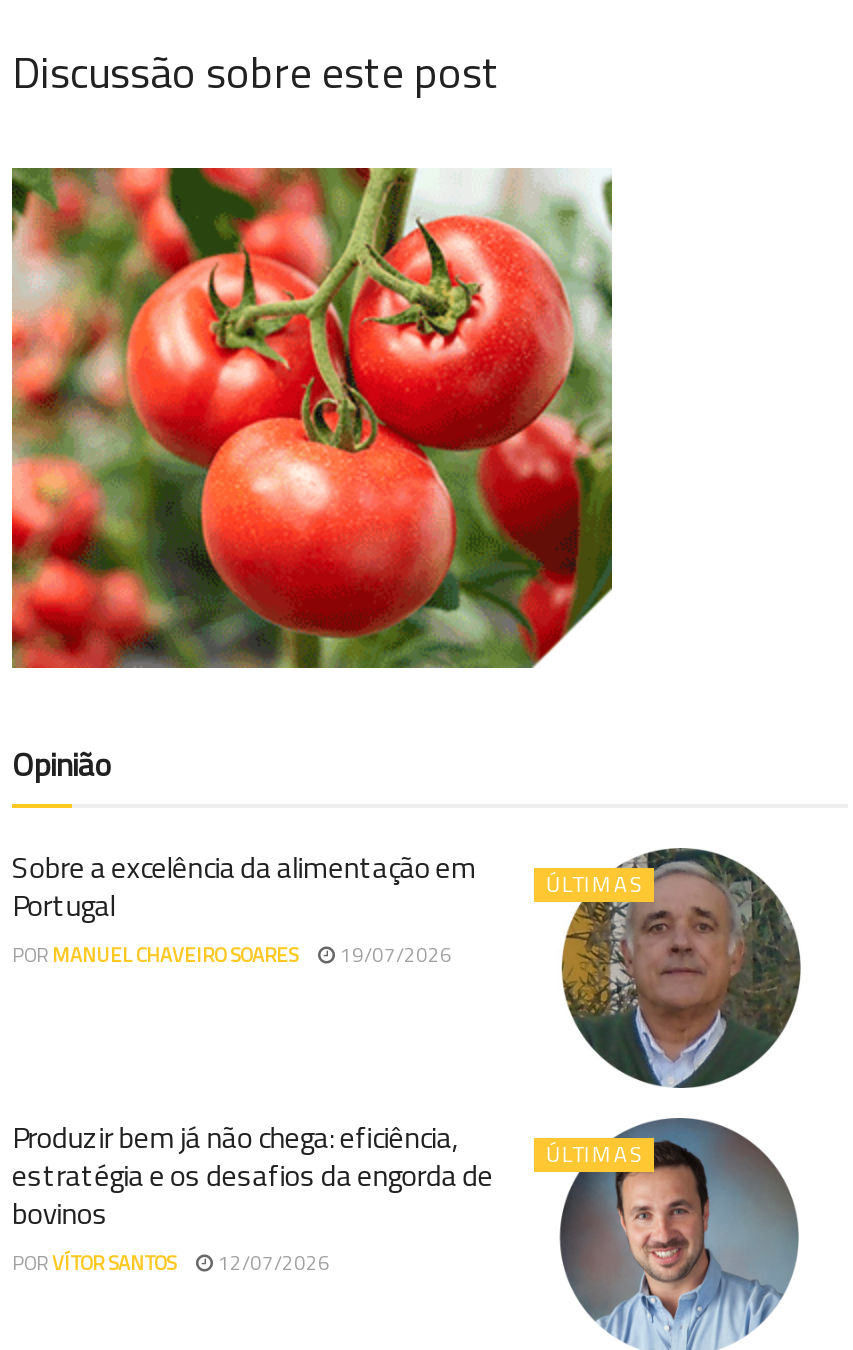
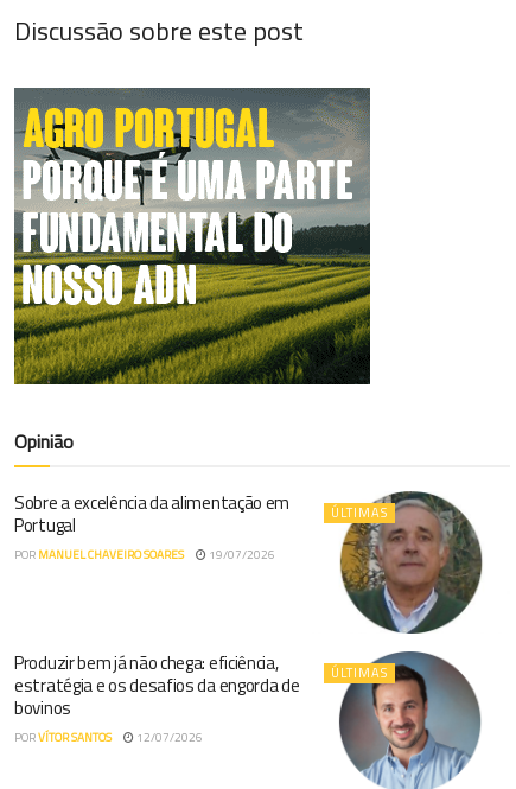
- [image]
+ [image]
